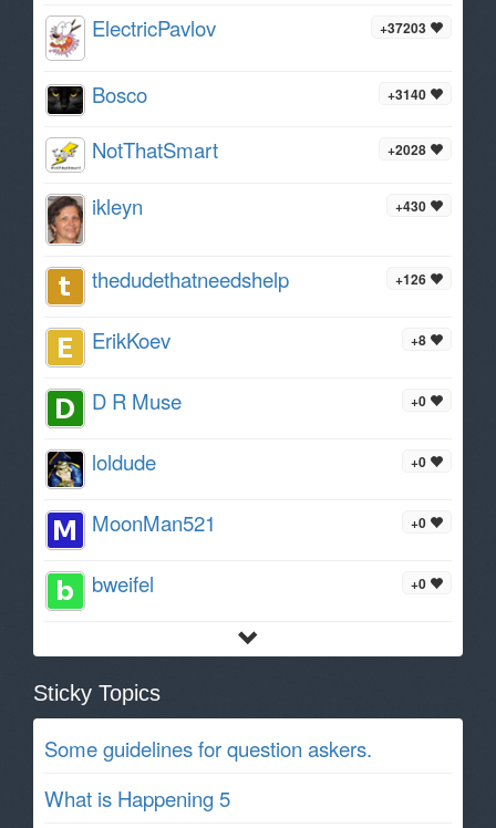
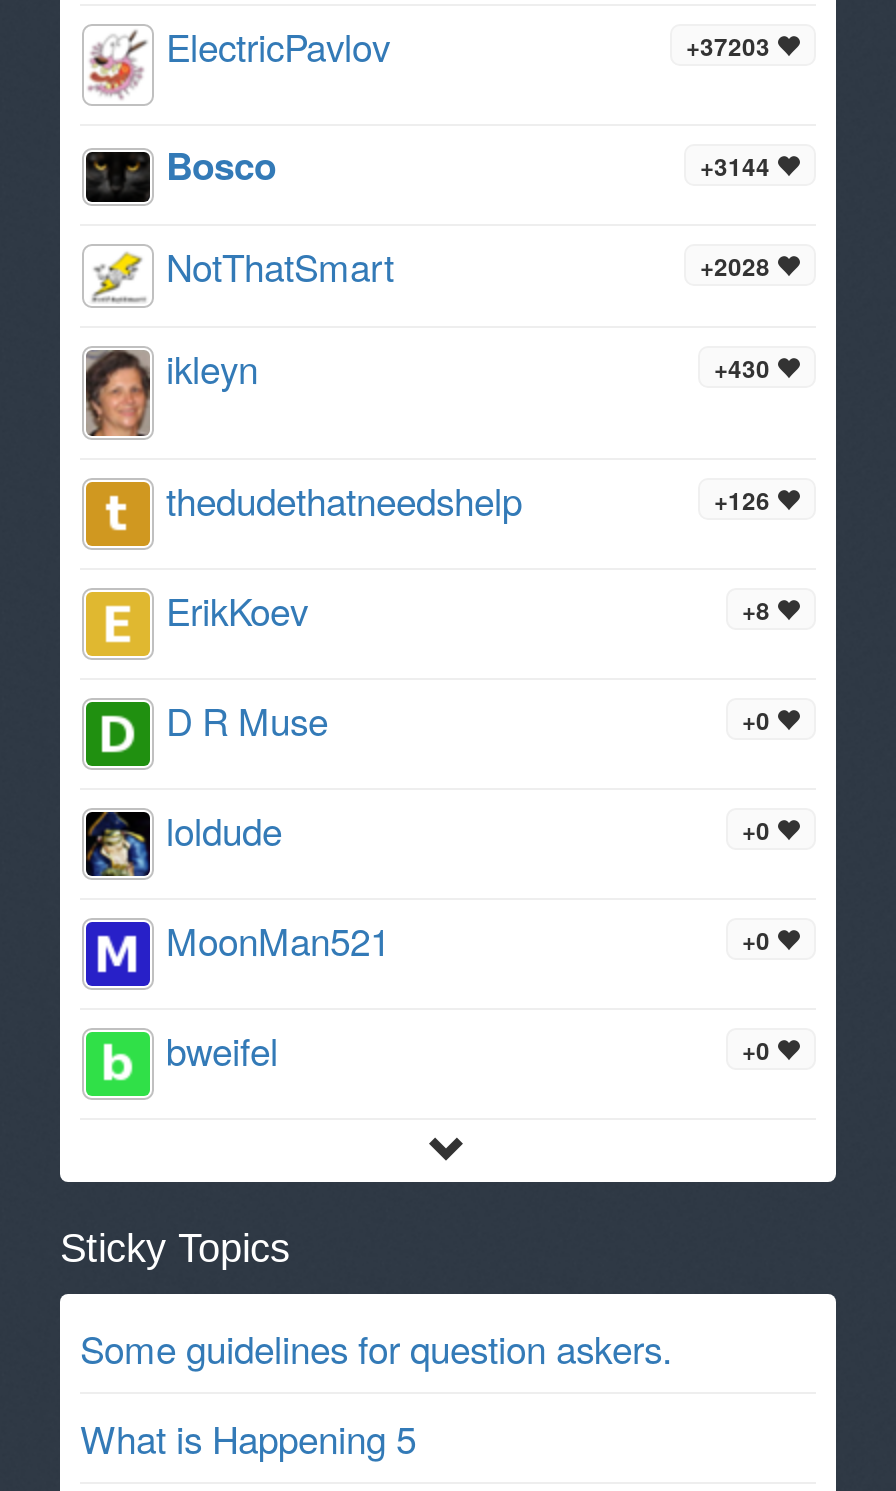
- +3140
+ +3144
